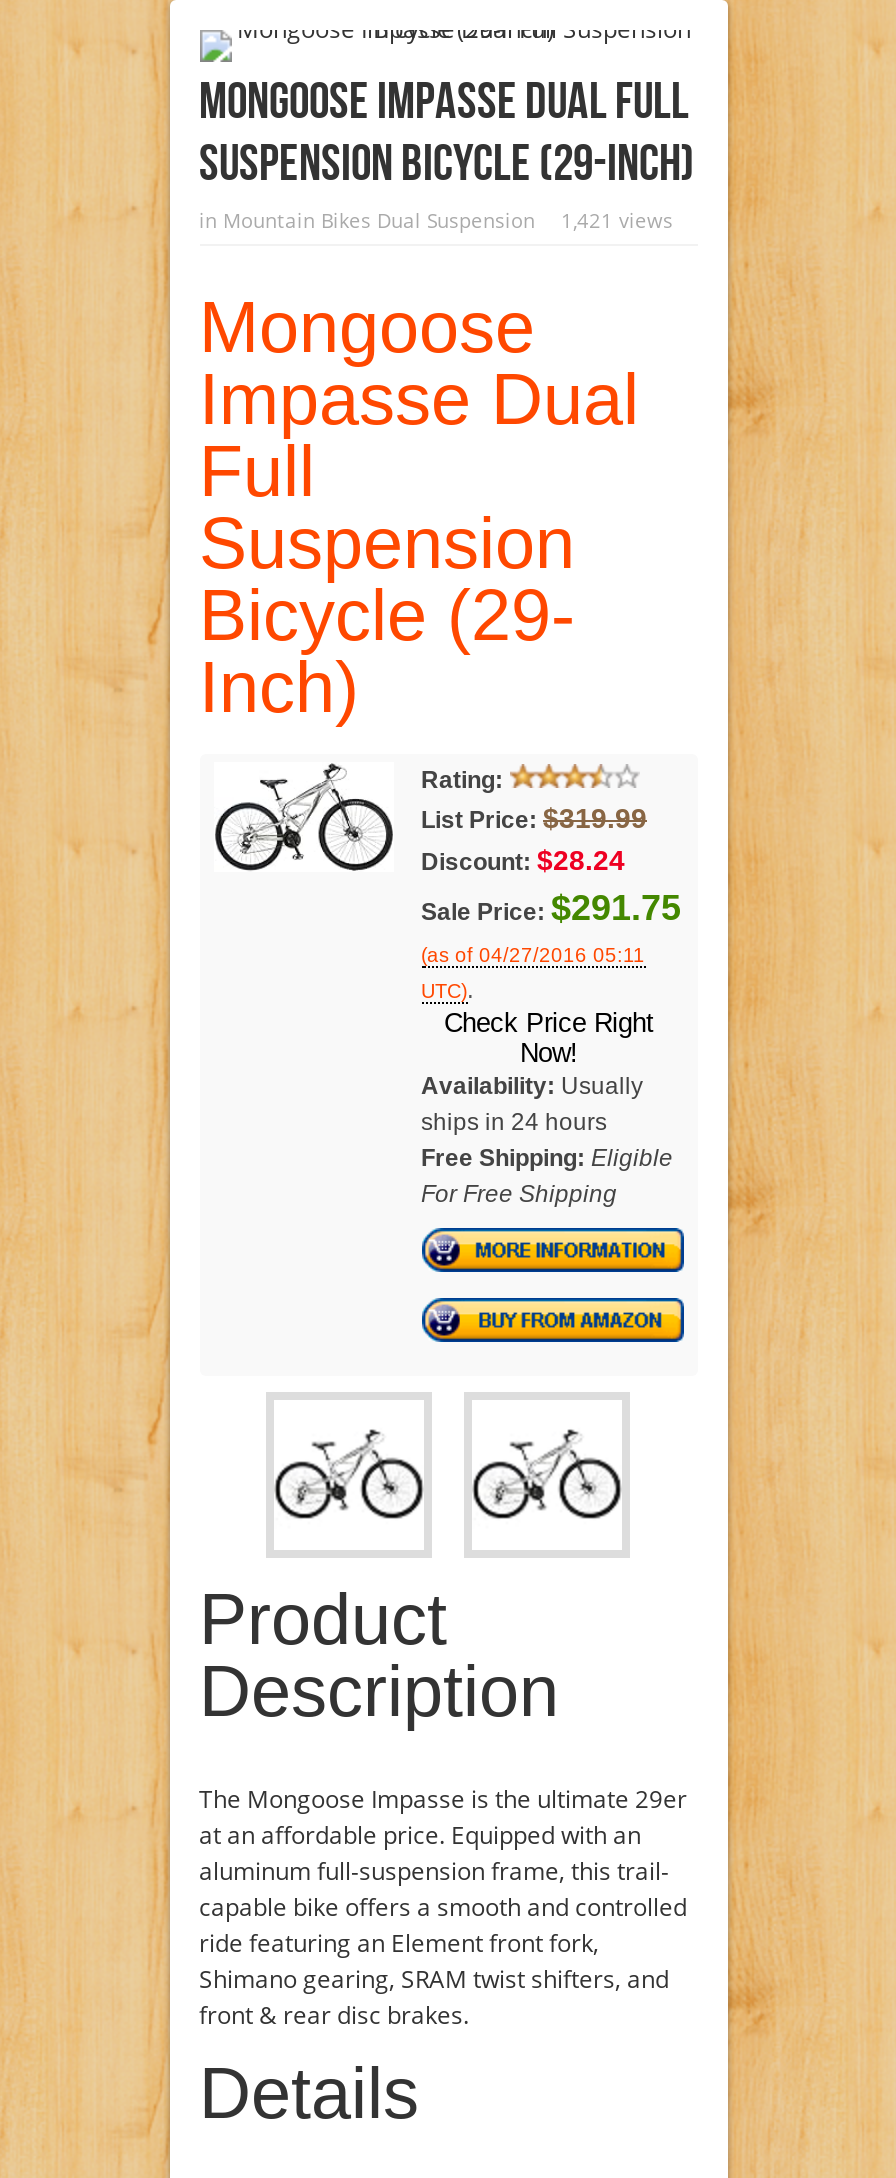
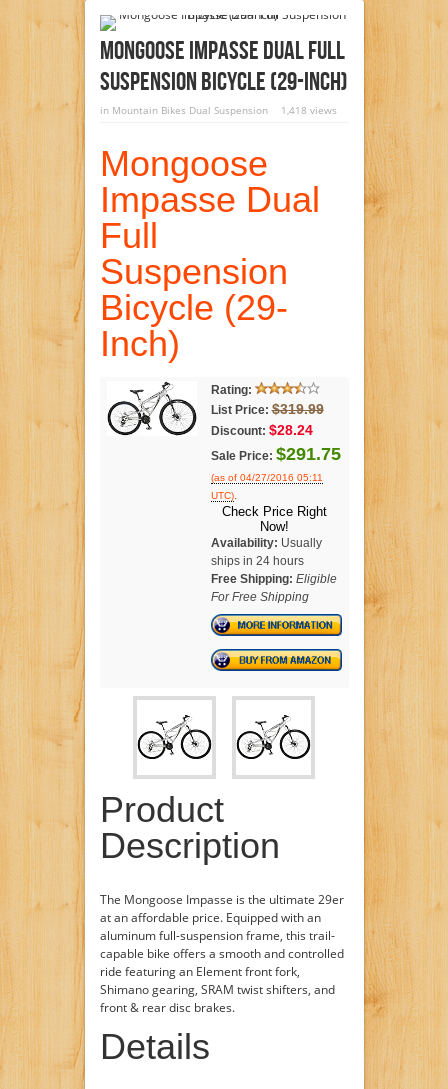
- in Mountain Bikes Dual Suspension 1,421 views
+ in Mountain Bikes Dual Suspension 1,418 views
